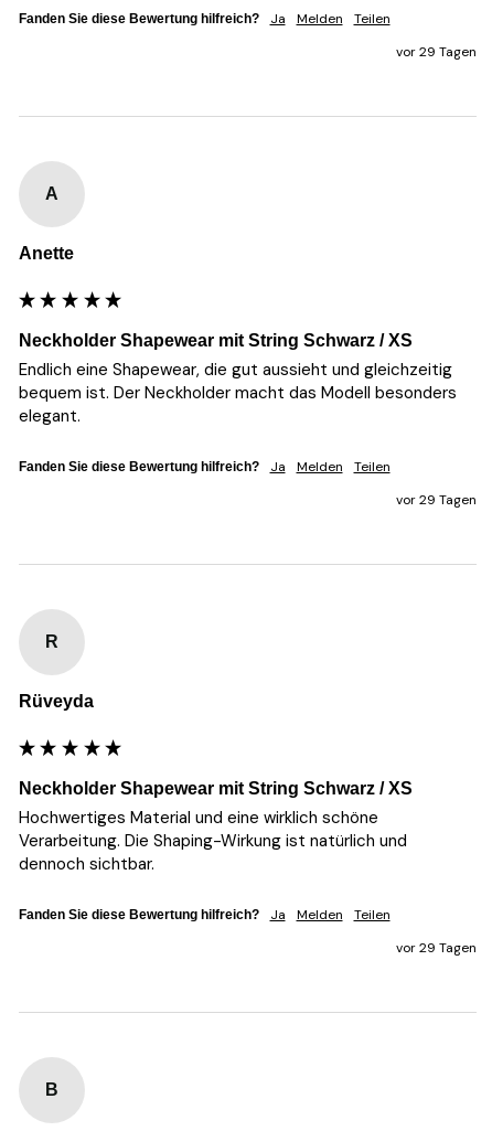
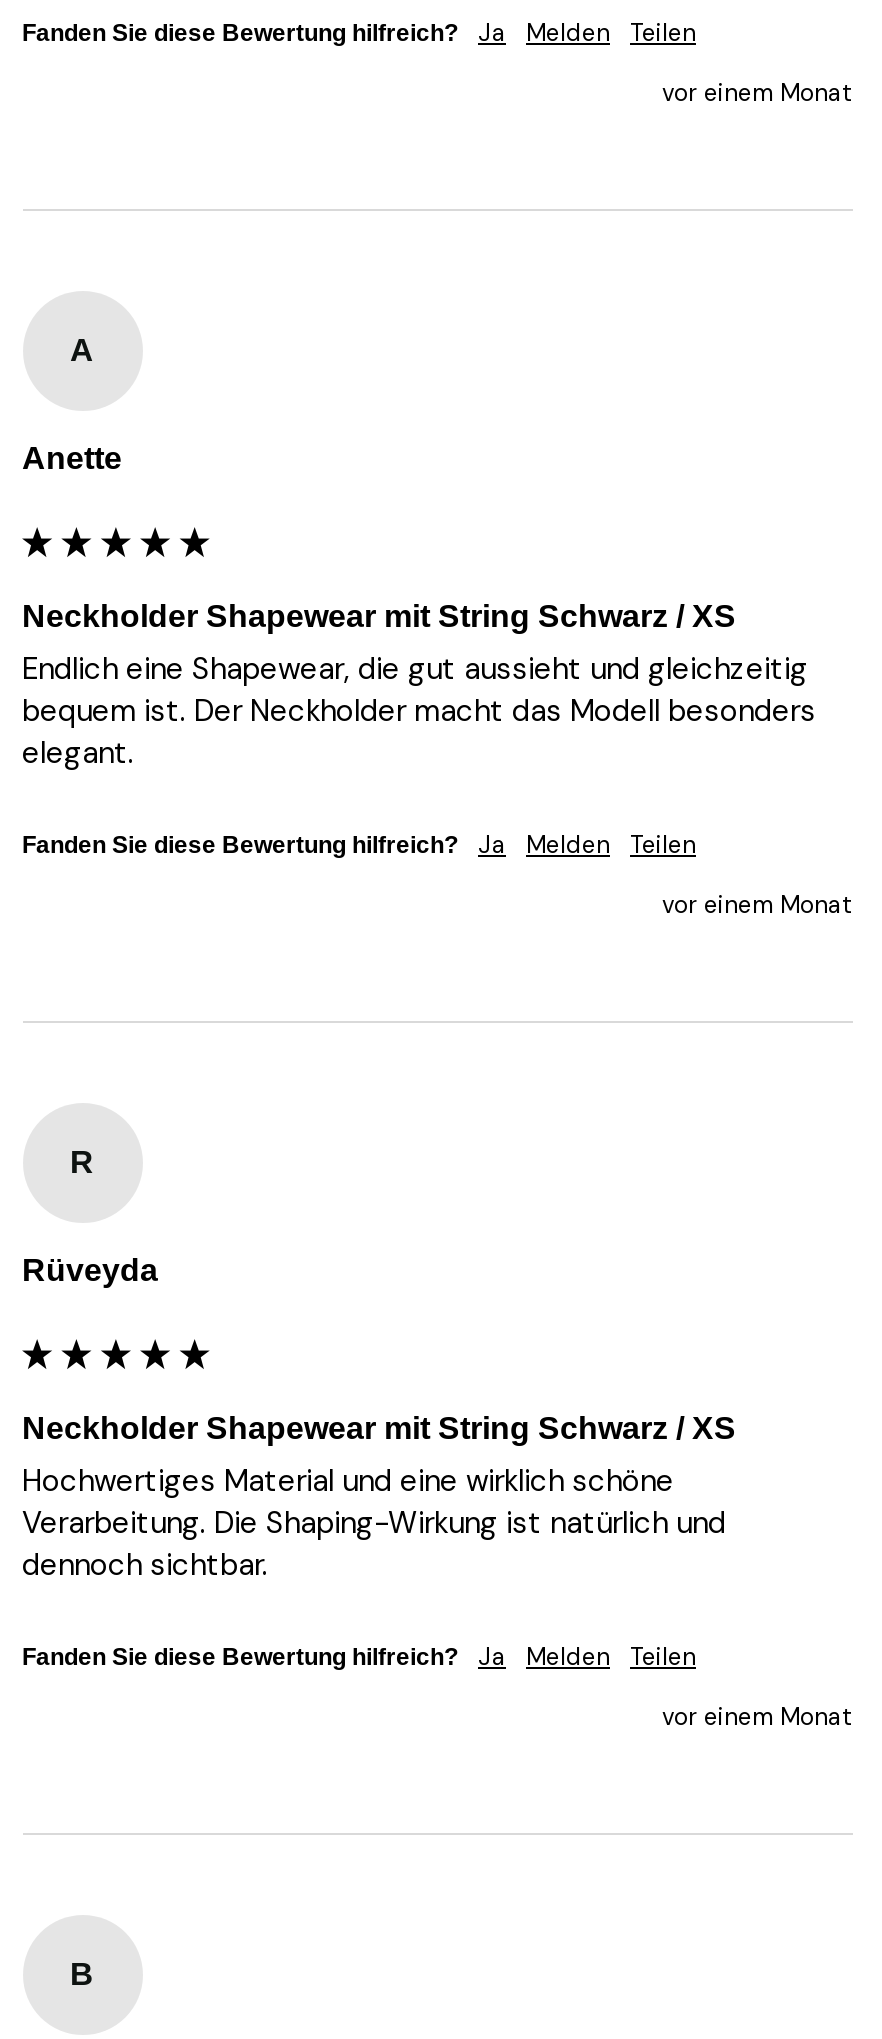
- vor 29 Tagen
+ vor einem Monat

- vor 29 Tagen
+ vor einem Monat

- vor 29 Tagen
+ vor einem Monat
